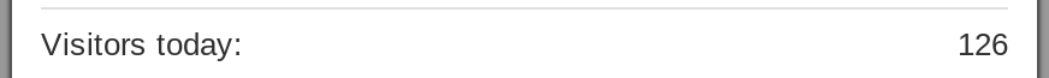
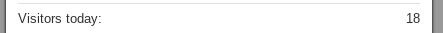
- 126
+ 18
